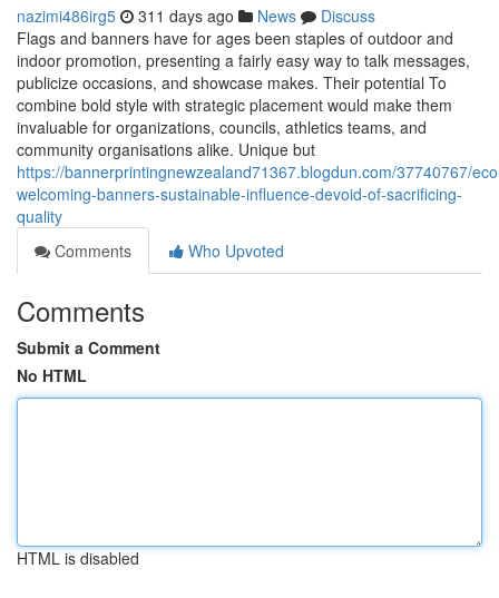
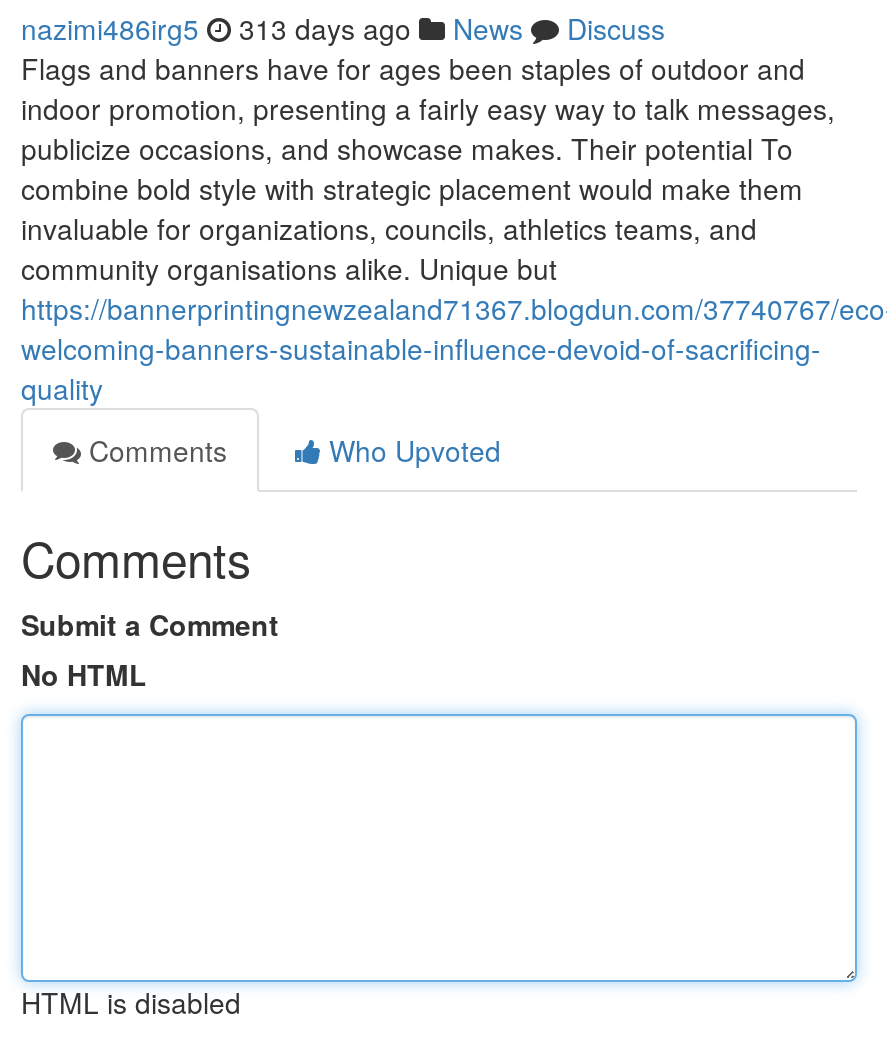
- nazimi486irg5 311 days ago News Discuss
+ nazimi486irg5 313 days ago News Discuss
